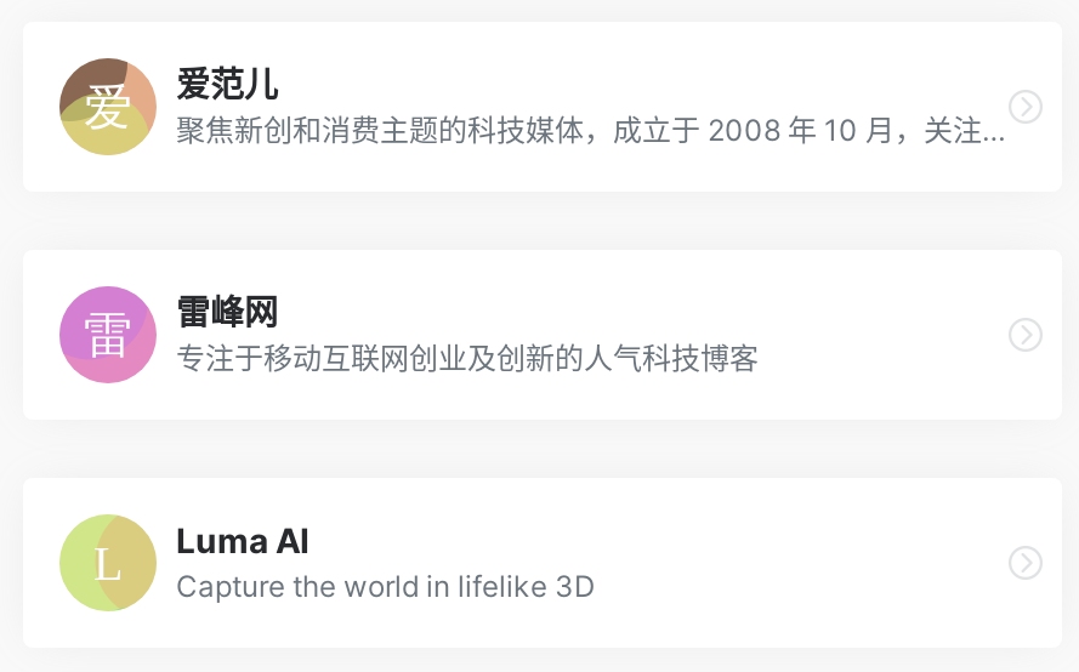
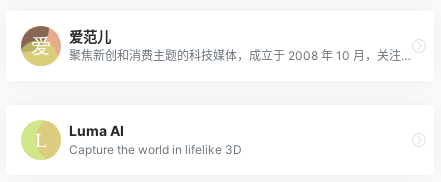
- [image]
- 雷峰网
- 专注于移动互联网创业及创新的人气科技博客
